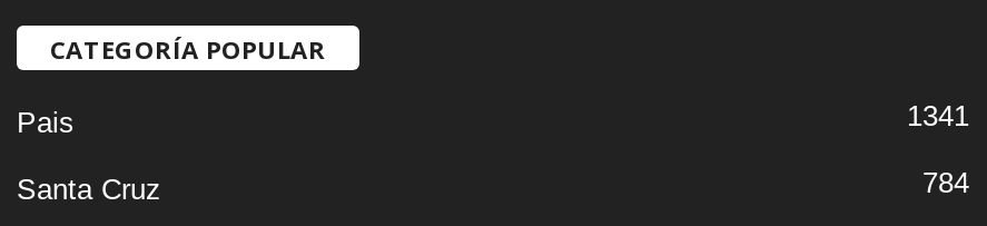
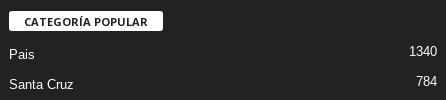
- 1341
+ 1340
